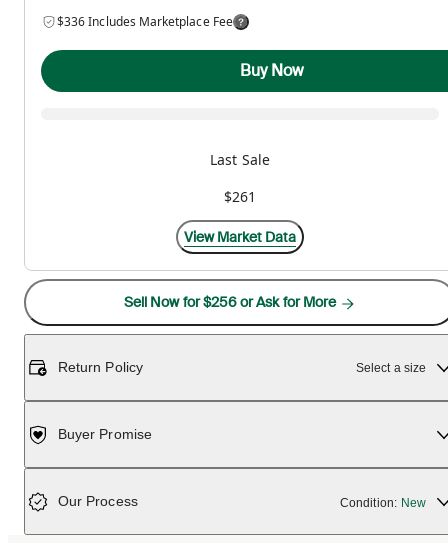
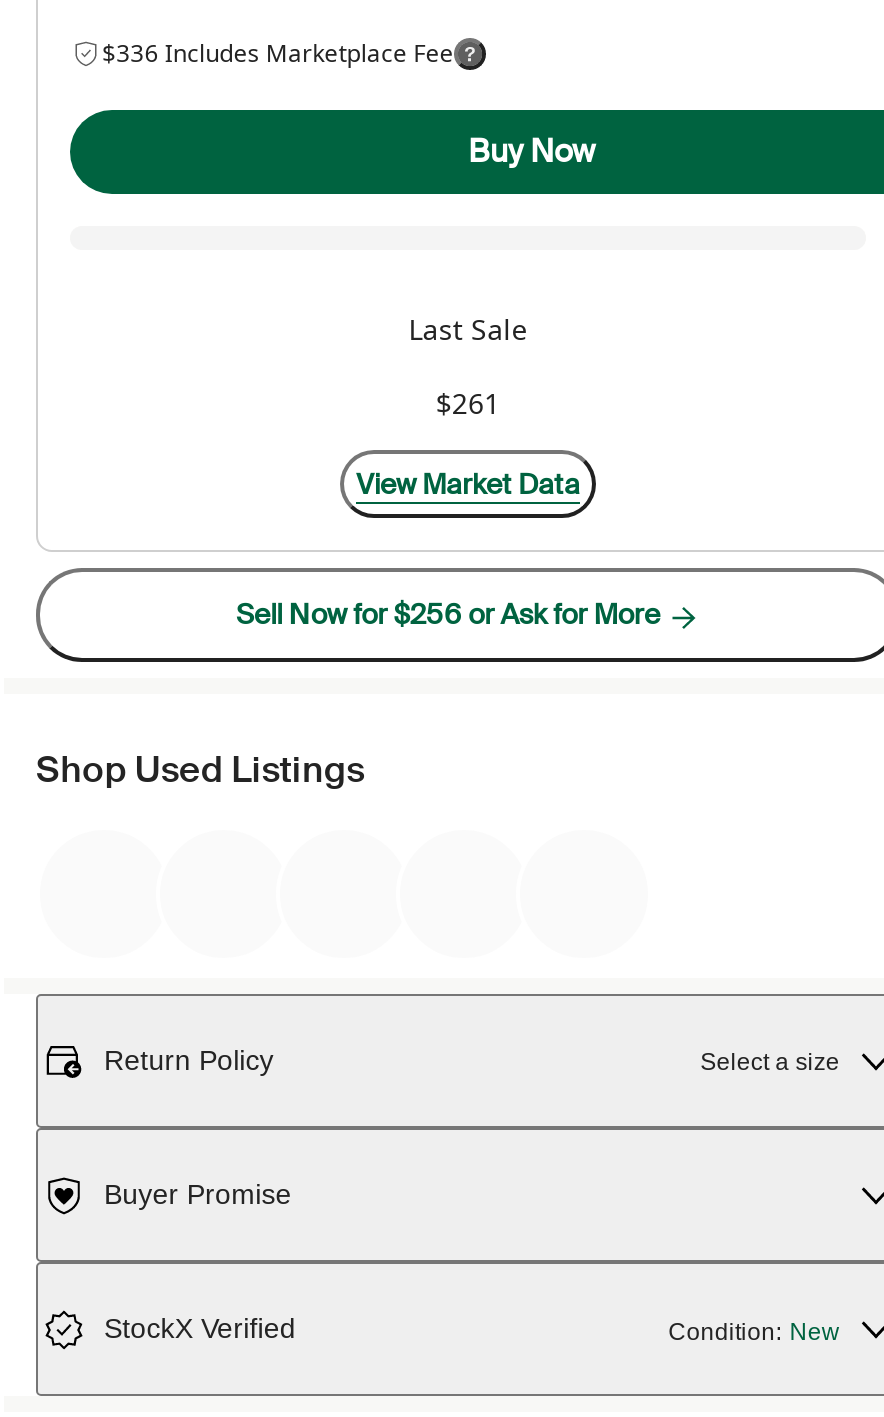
+ Shop Used Listings

- Our Process
+ StockX Verified
